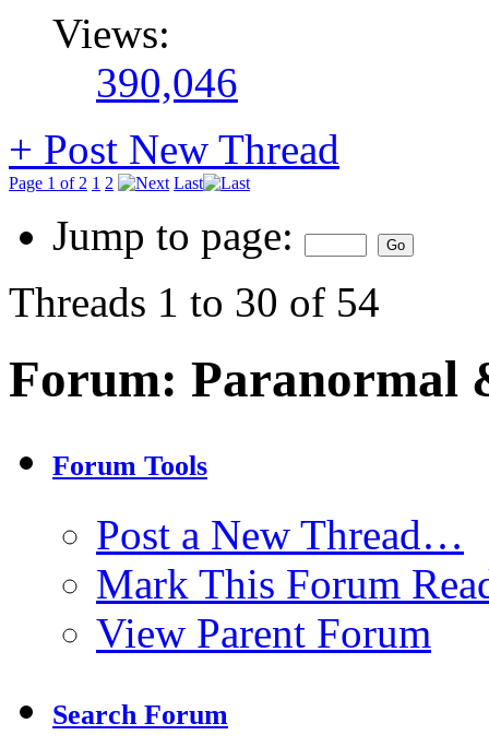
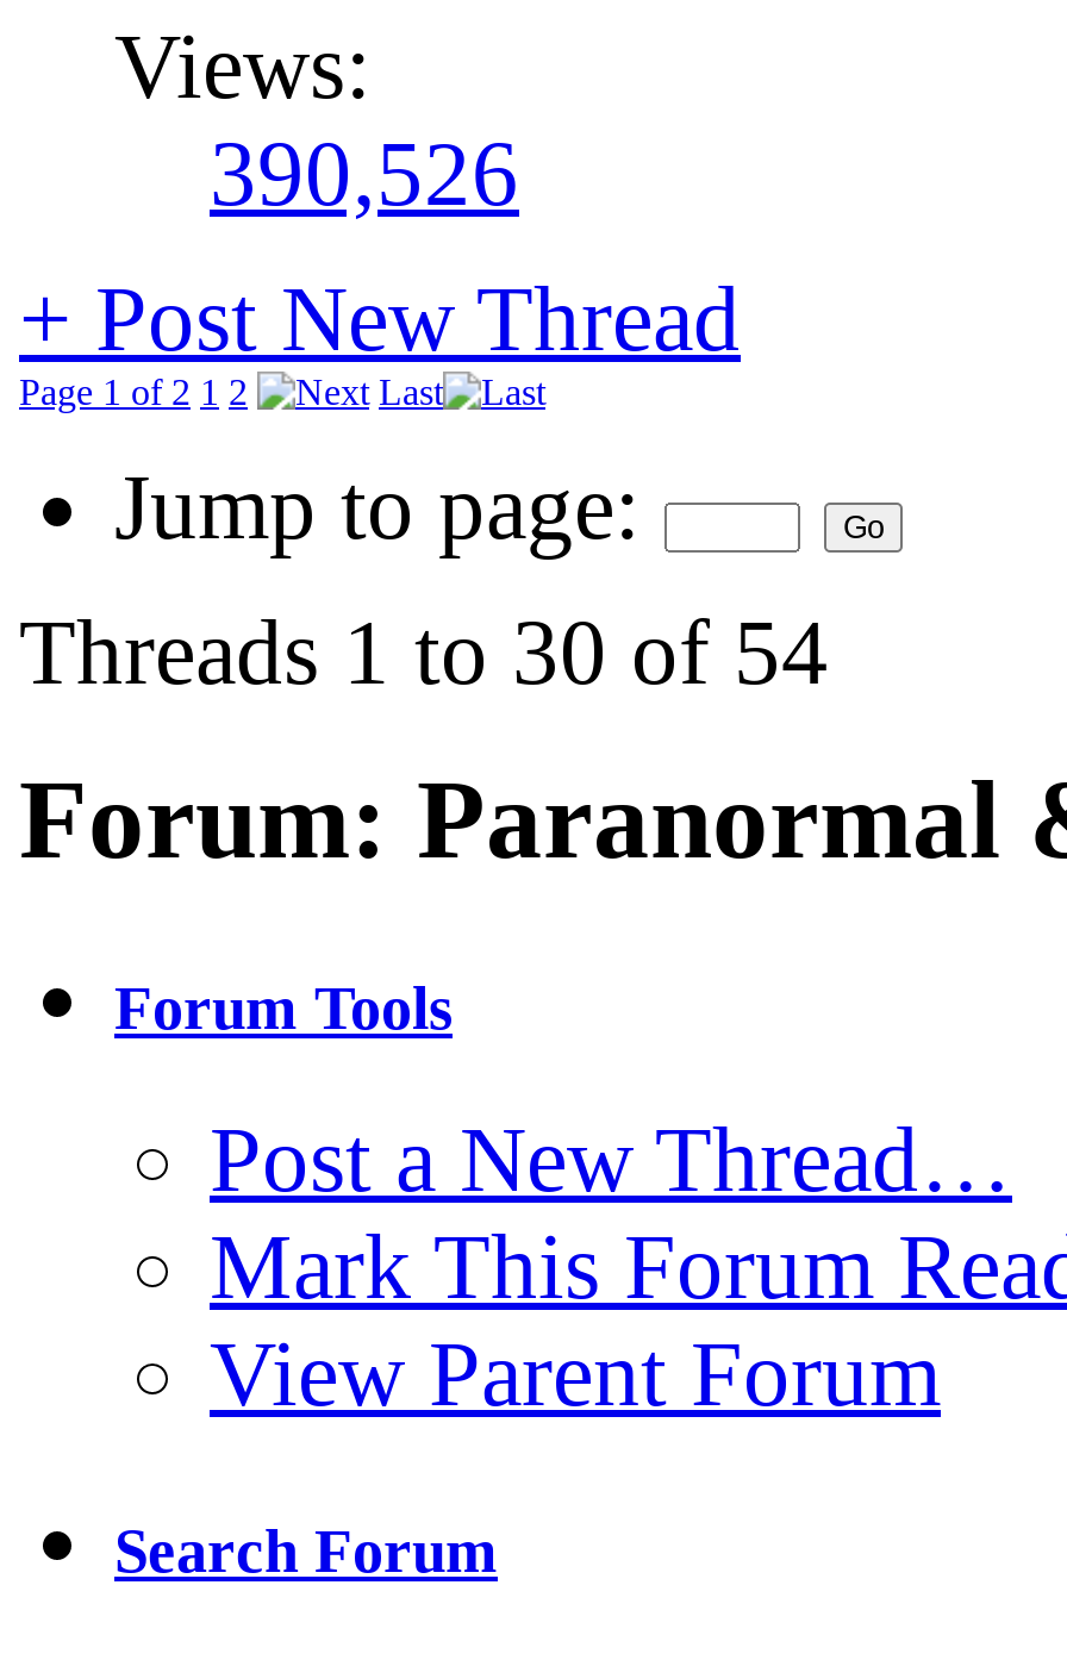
- 390,046
+ 390,526
